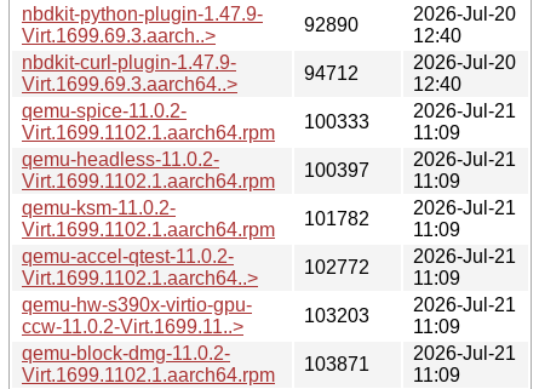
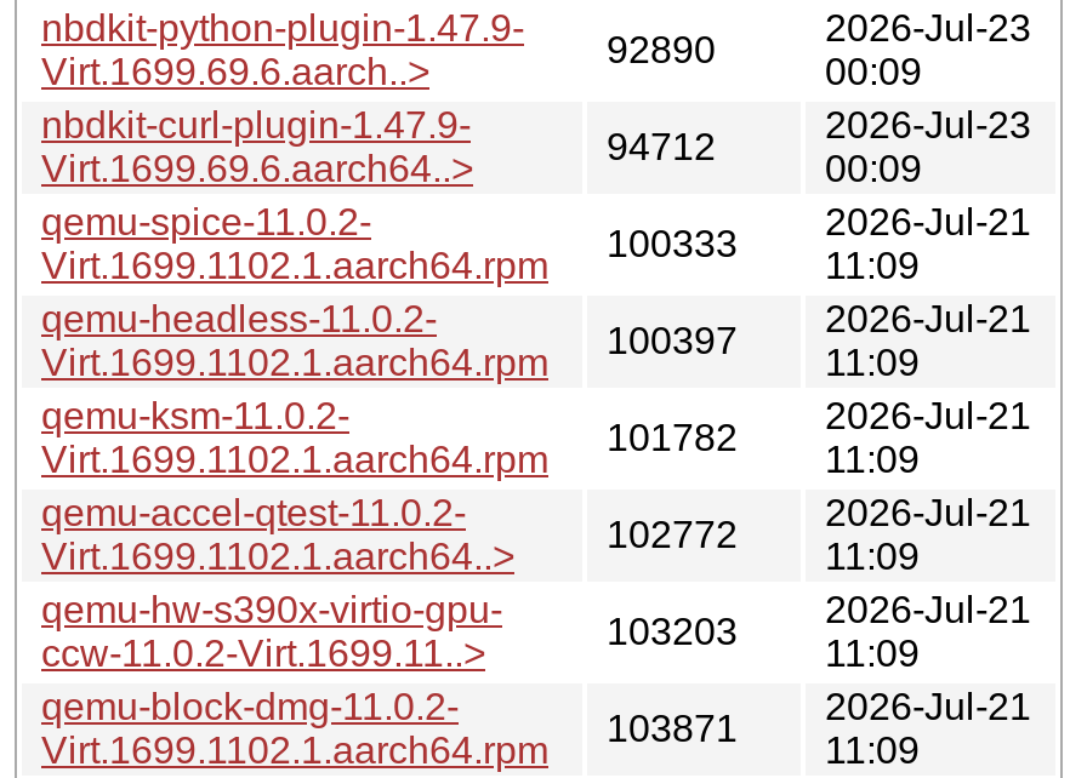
- 2026-Jul-20
- 12:40
+ 2026-Jul-23
+ 00:09

- Virt.1699.69.3.aarch..>
+ Virt.1699.69.6.aarch..>

- 2026-Jul-20
- 12:40
+ 2026-Jul-23
+ 00:09

- Virt.1699.69.3.aarch64..>
+ Virt.1699.69.6.aarch64..>
